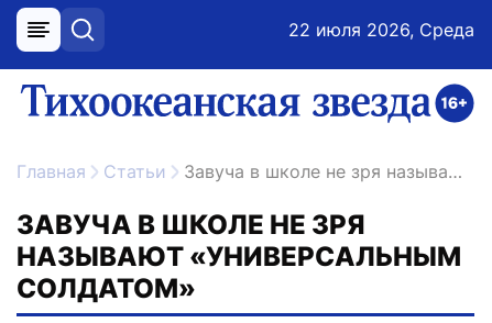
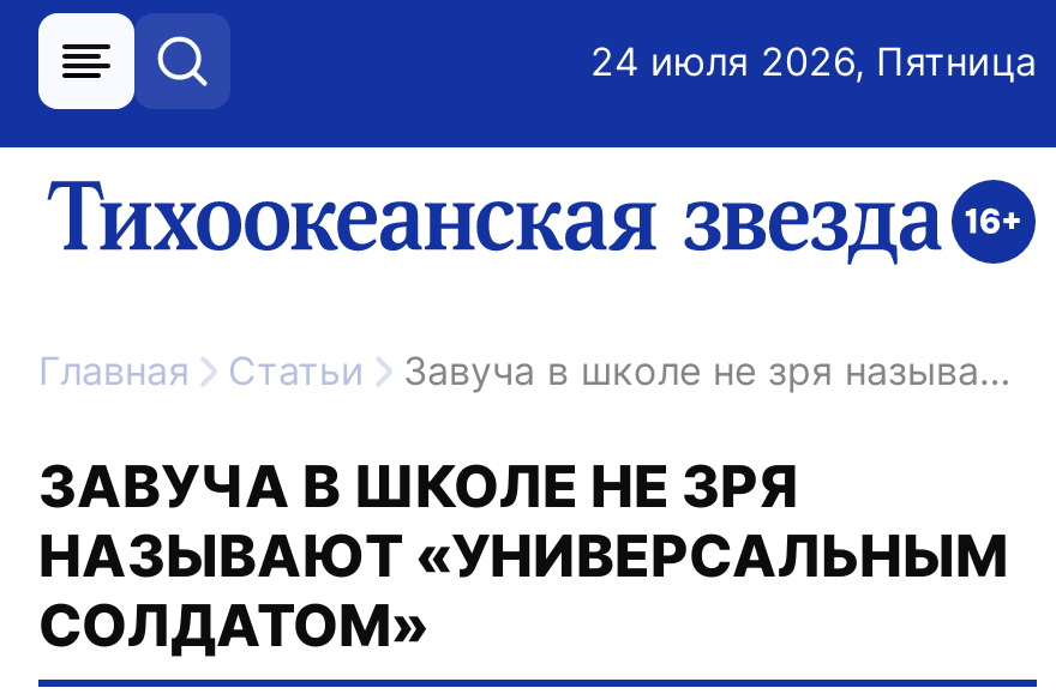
- 22 июля 2026, Среда
+ 24 июля 2026, Пятница
